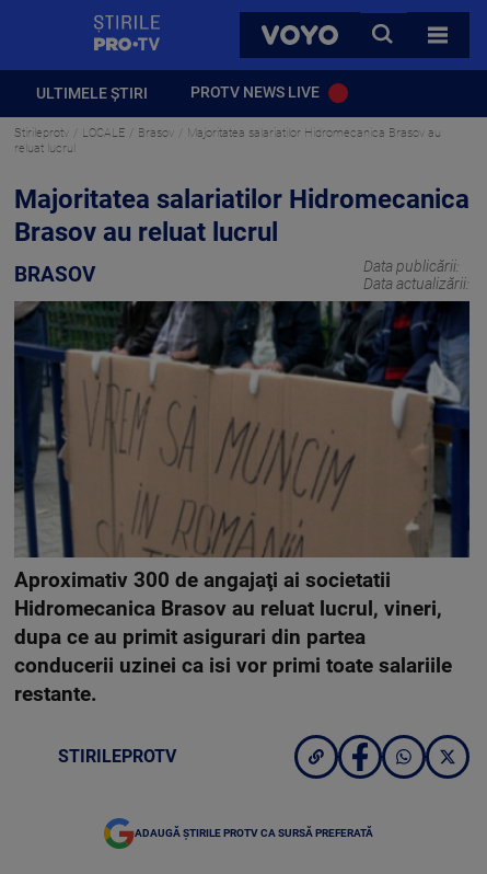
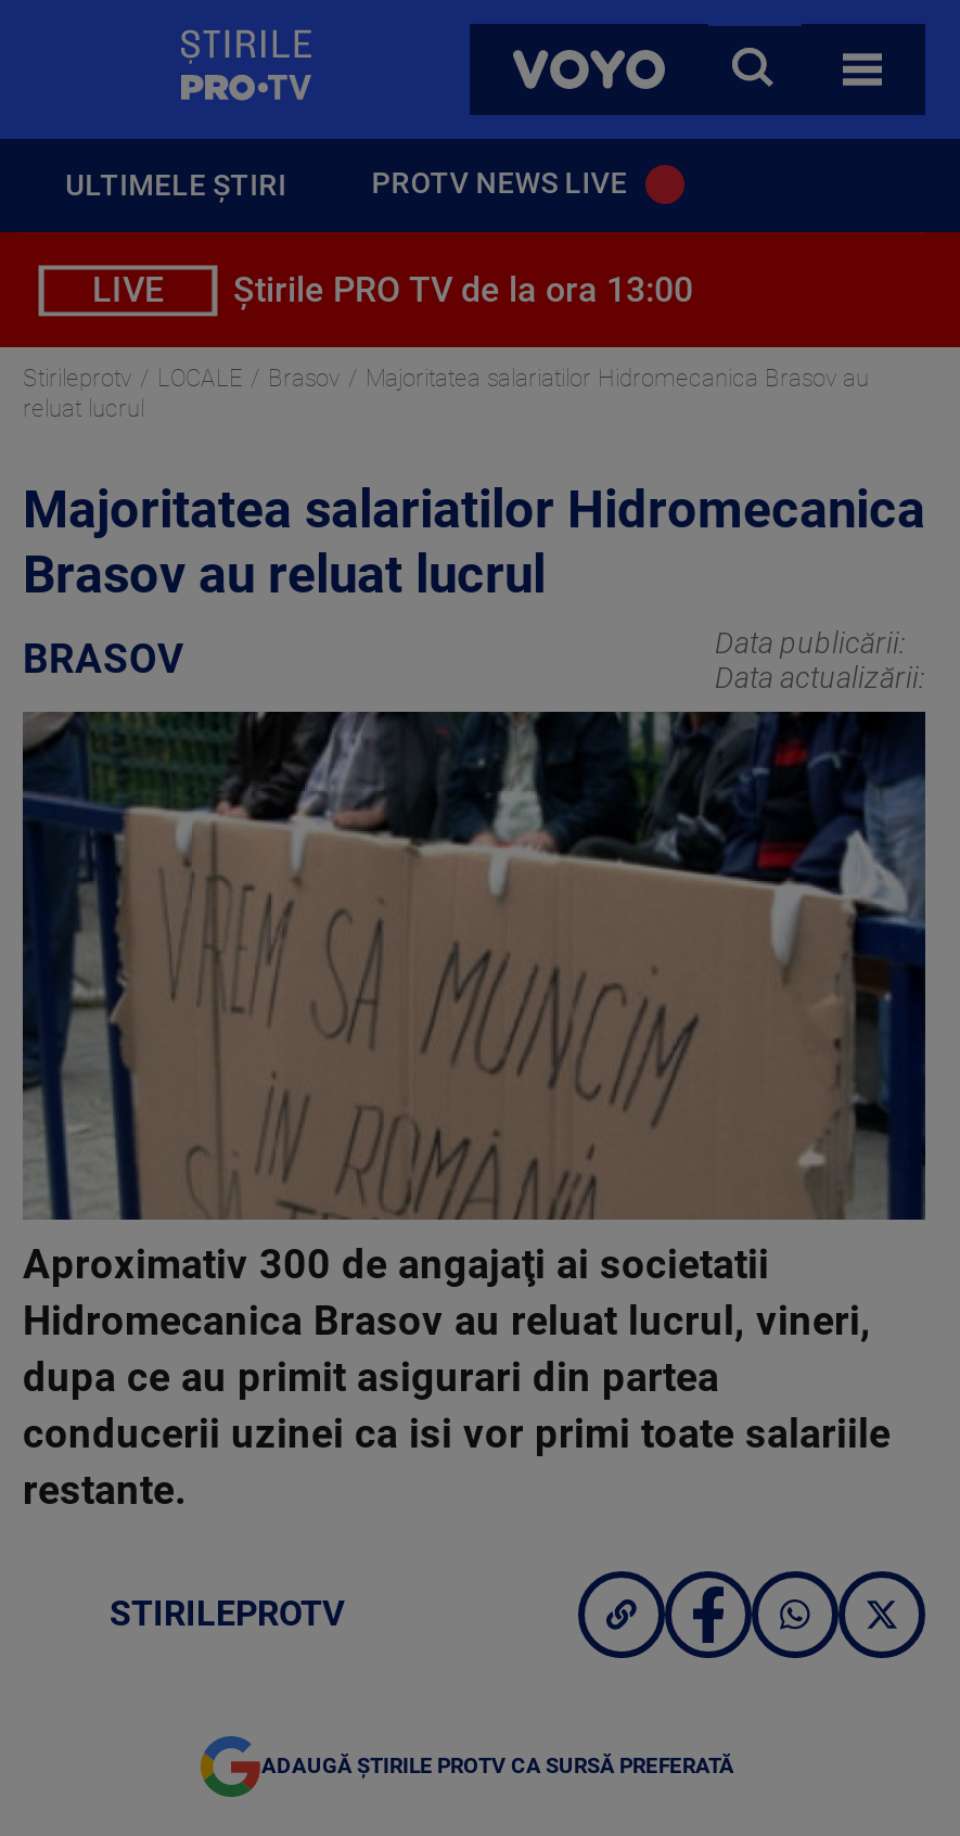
+ LIVE
+ Știrile PRO TV de la ora 13:00
